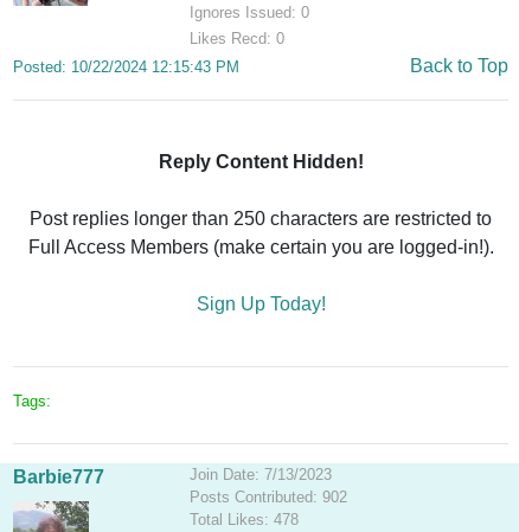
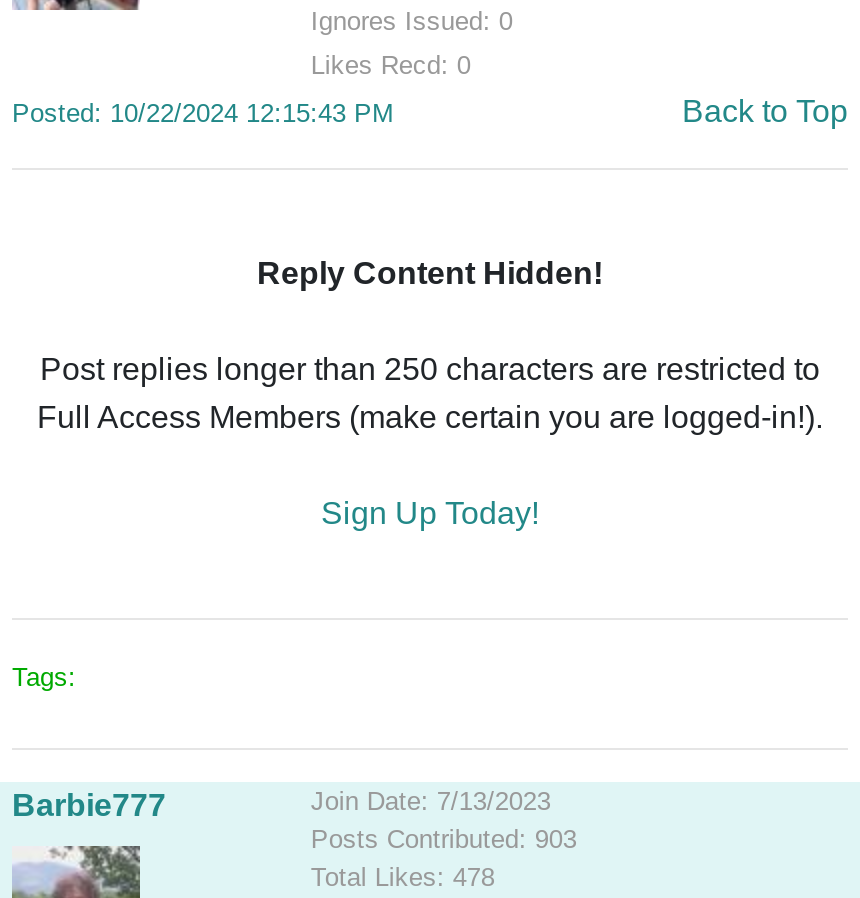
- Posts Contributed: 902
+ Posts Contributed: 903
